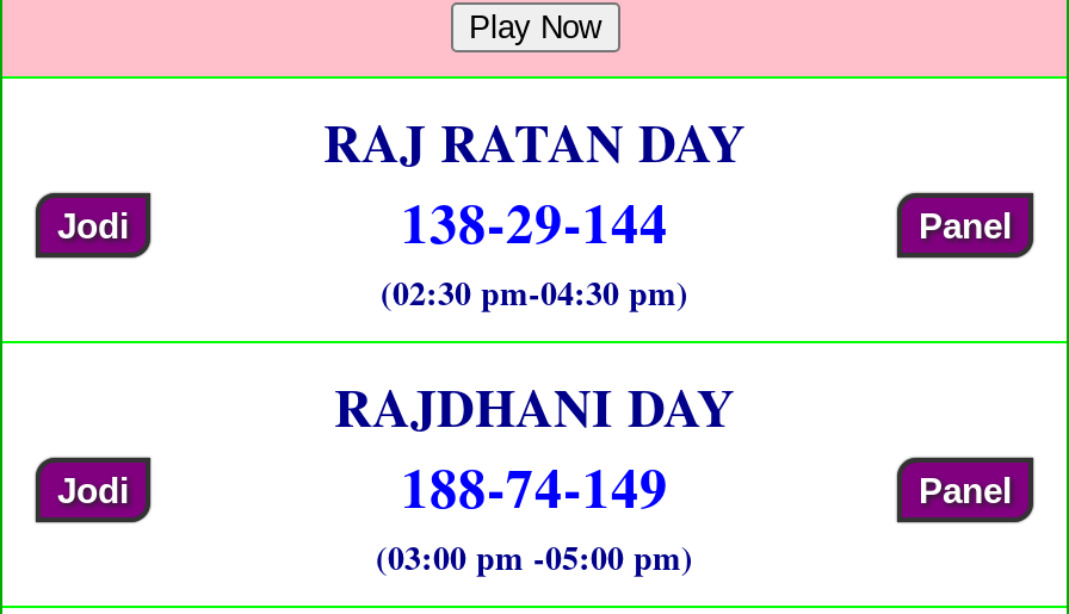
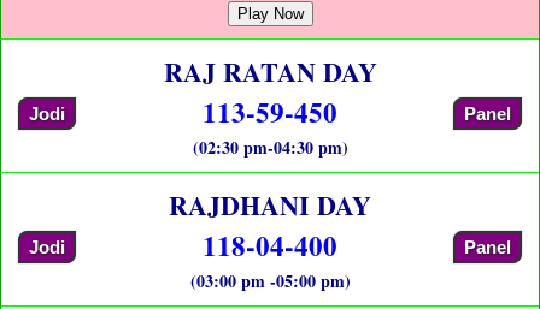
- 138-29-144
+ 113-59-450

- 188-74-149
+ 118-04-400
